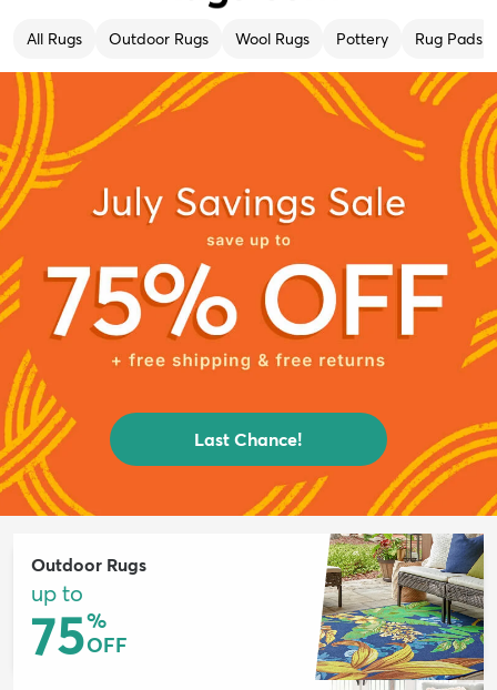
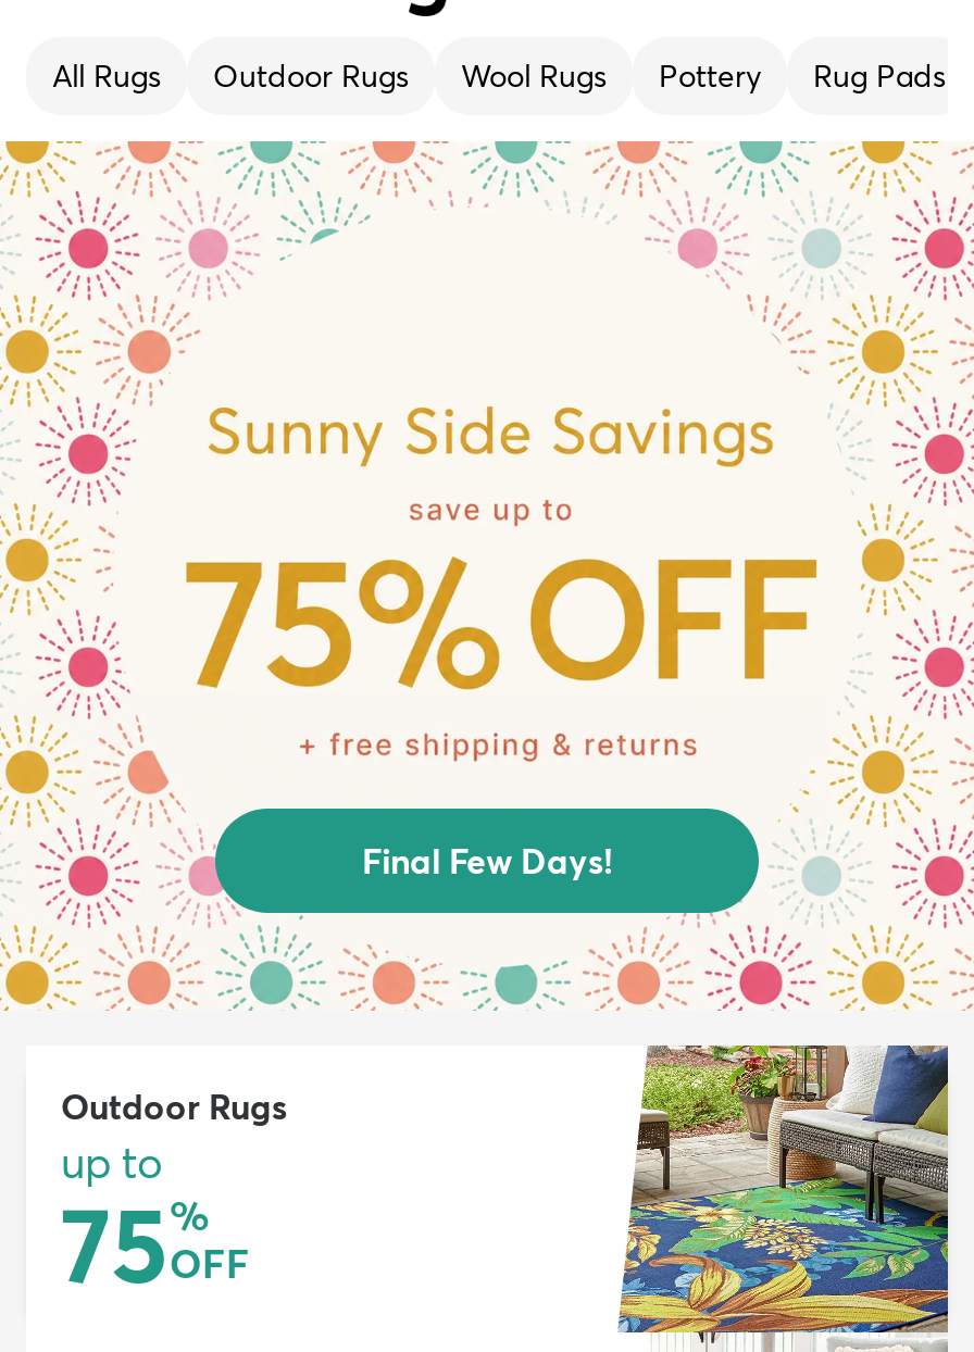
- [image]
- Last Chance!
+ [image]
+ Final Few Days!
